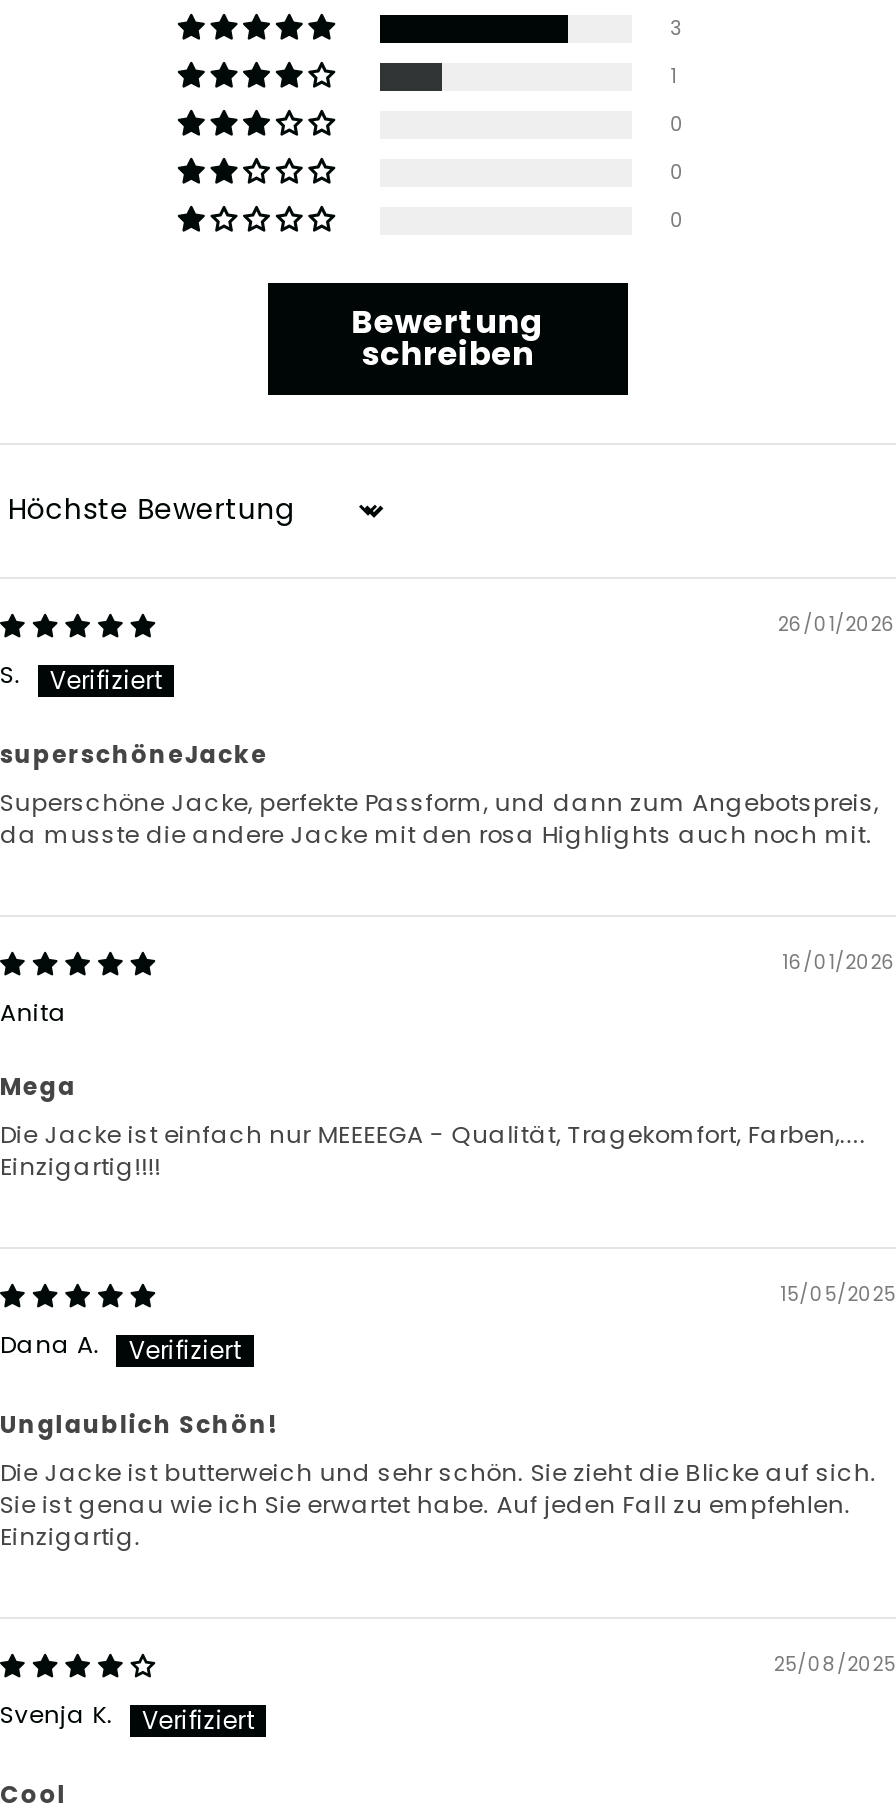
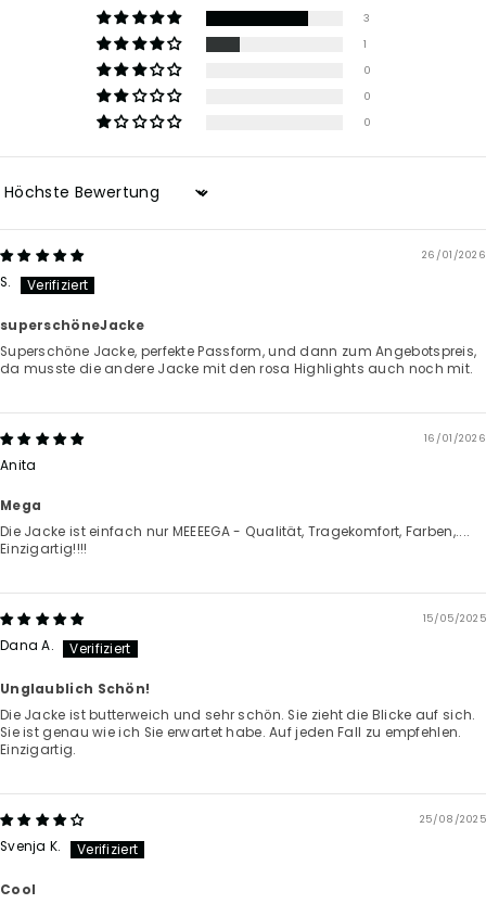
- Bewertung
- schreiben
